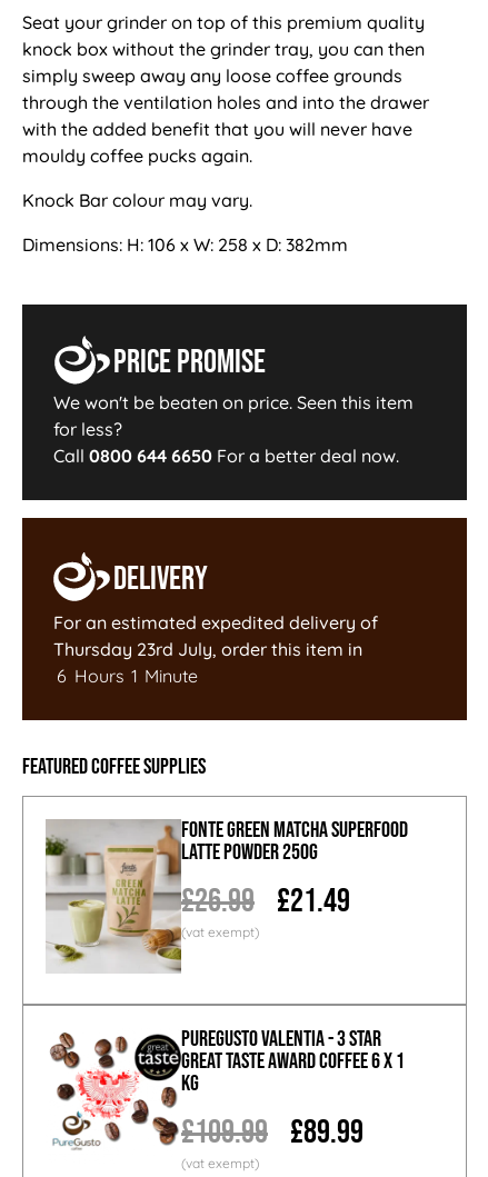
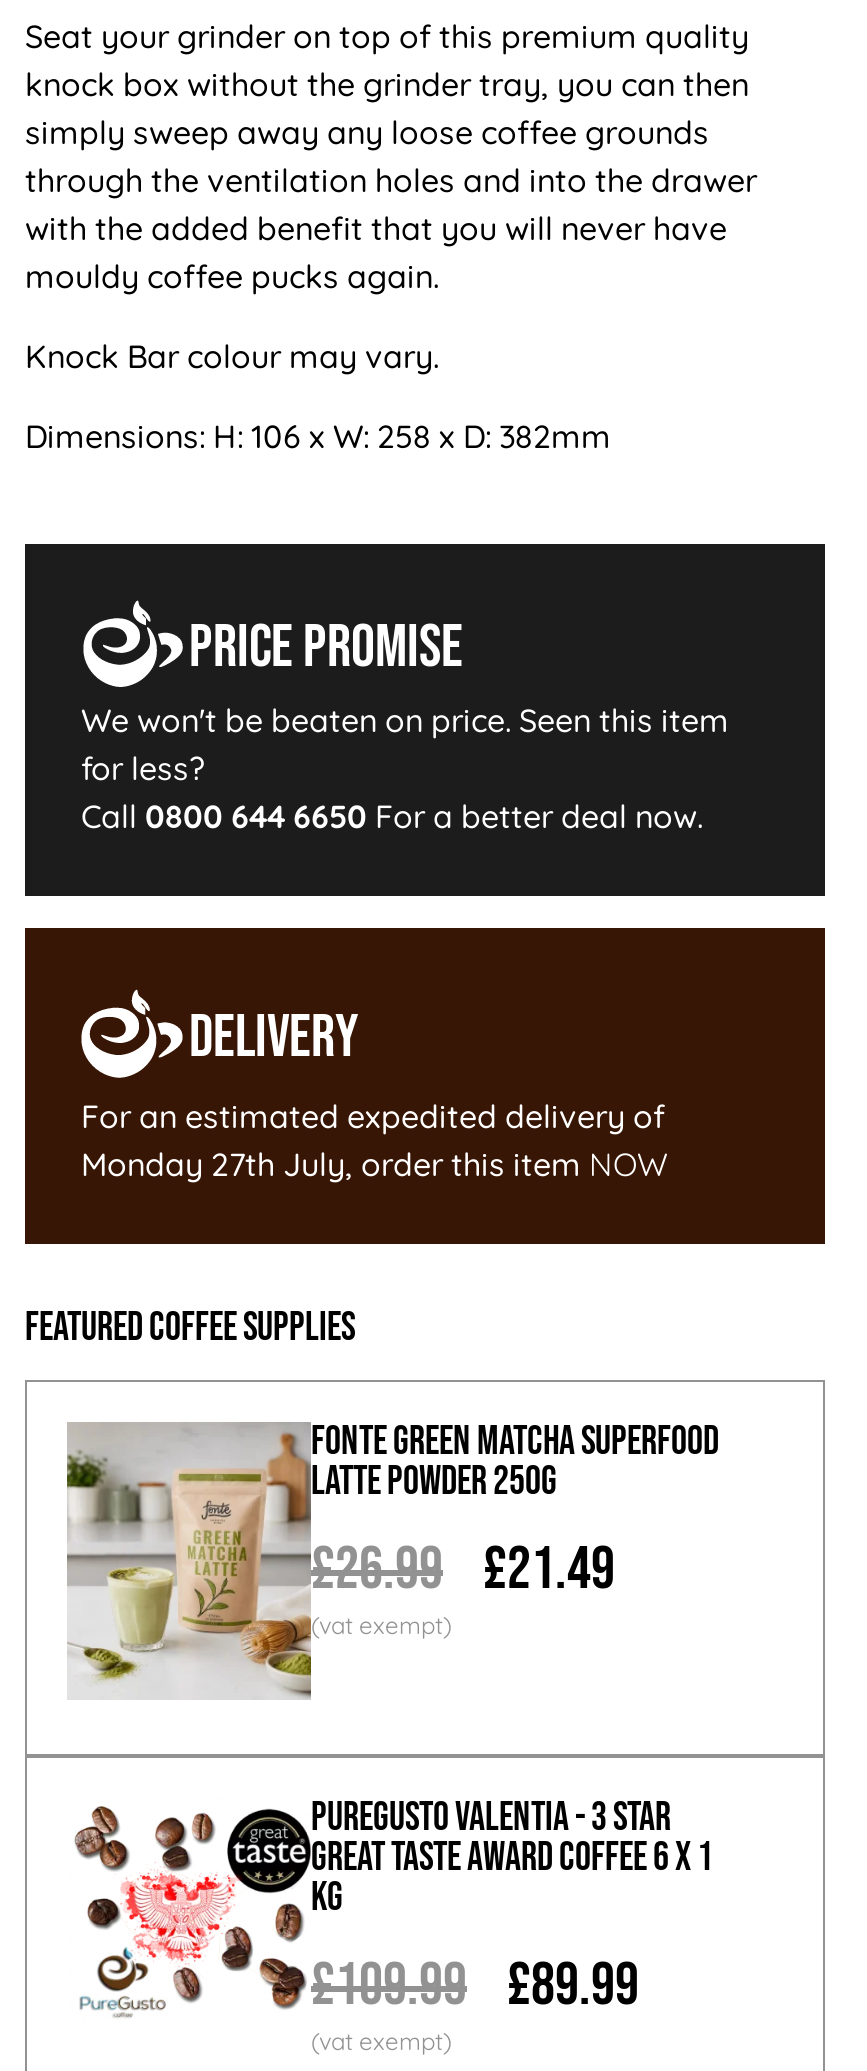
- Thursday 23rd July, order this item in
- 6 Hours 1 Minute
+ Monday 27th July, order this item NOW
